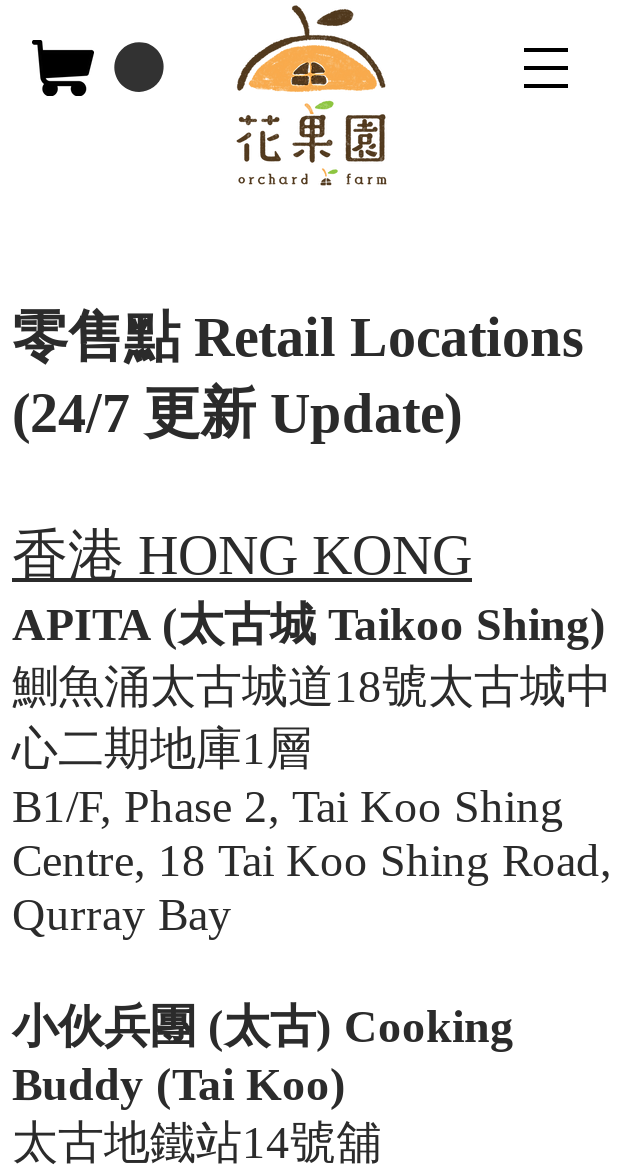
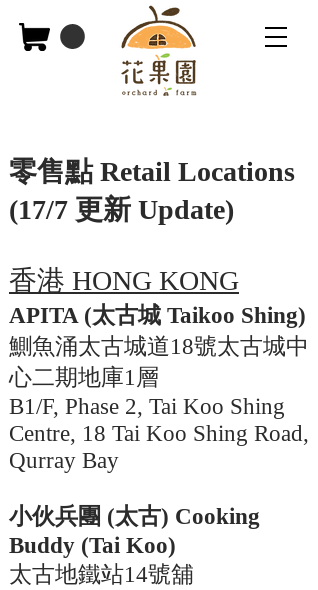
- (24/7 更新 Update)
+ (17/7 更新 Update)
